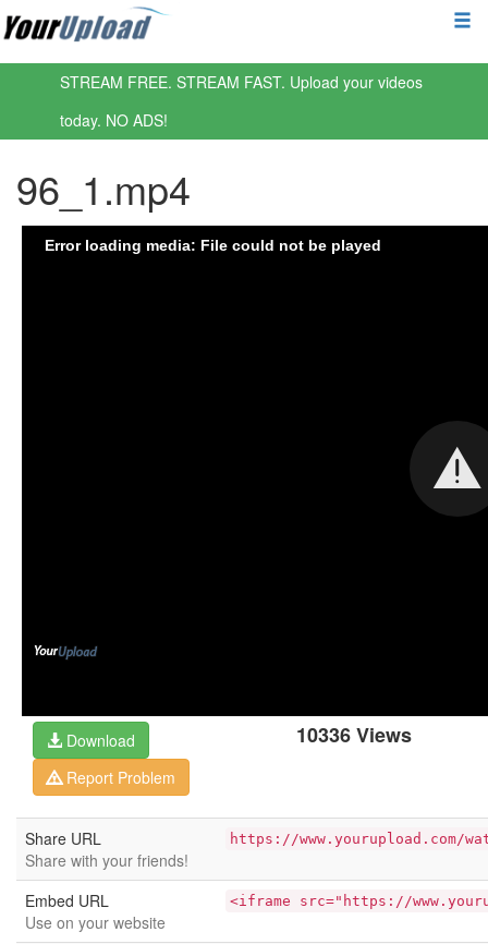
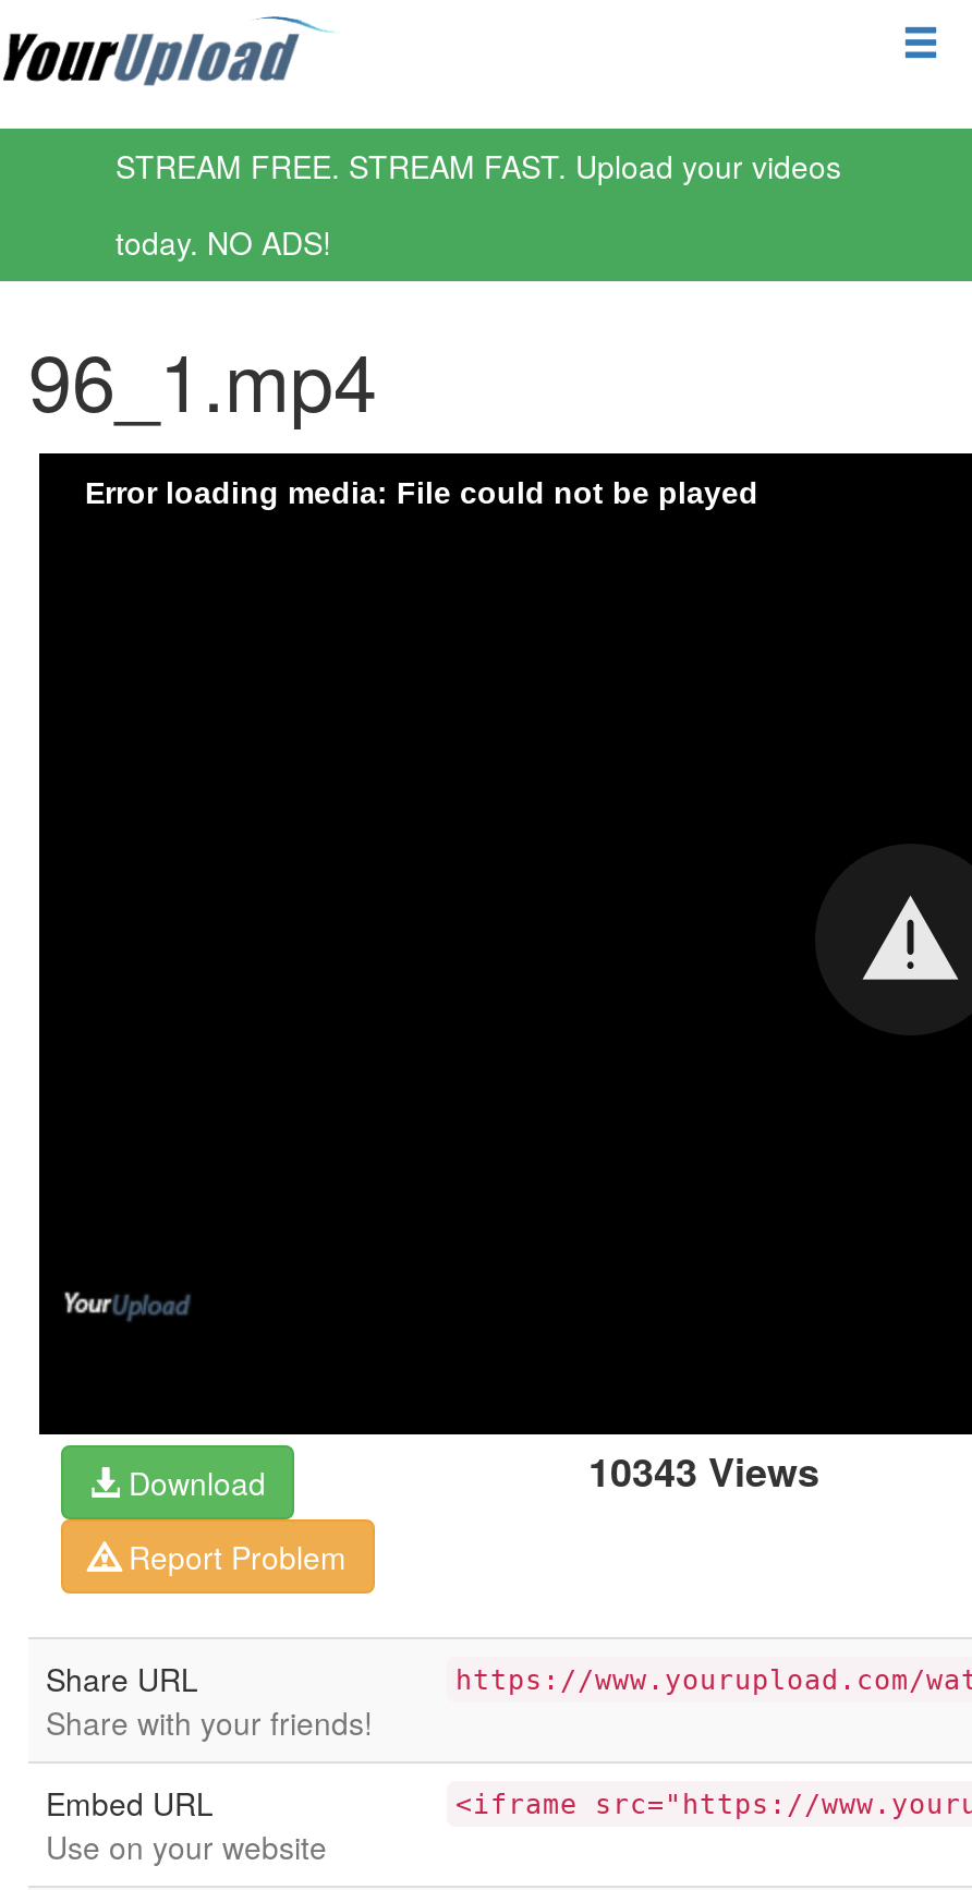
- 10336 Views
+ 10343 Views
